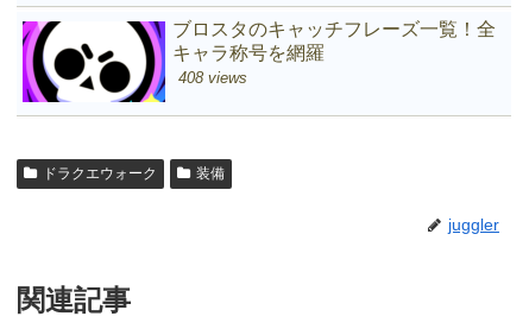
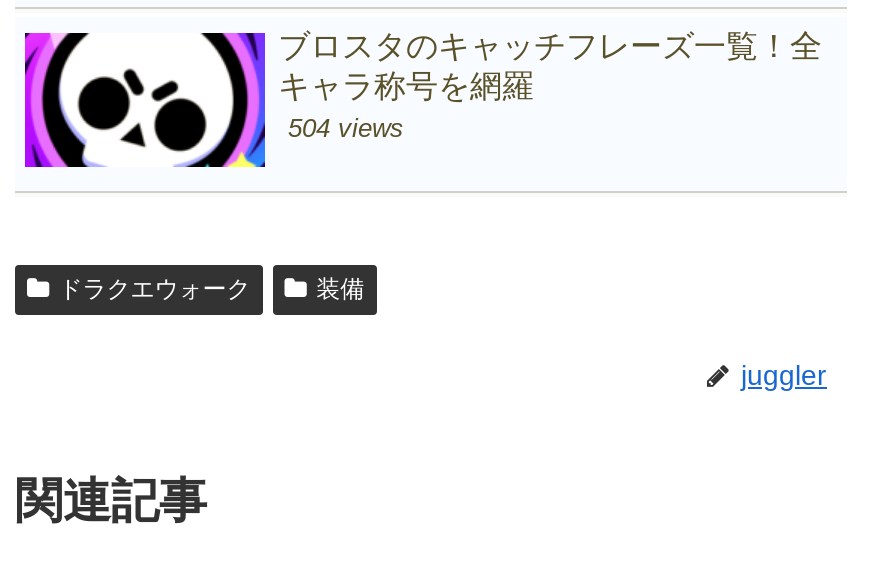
- 408 views
+ 504 views
